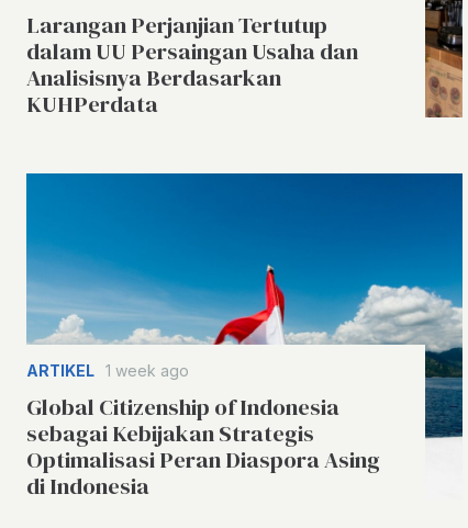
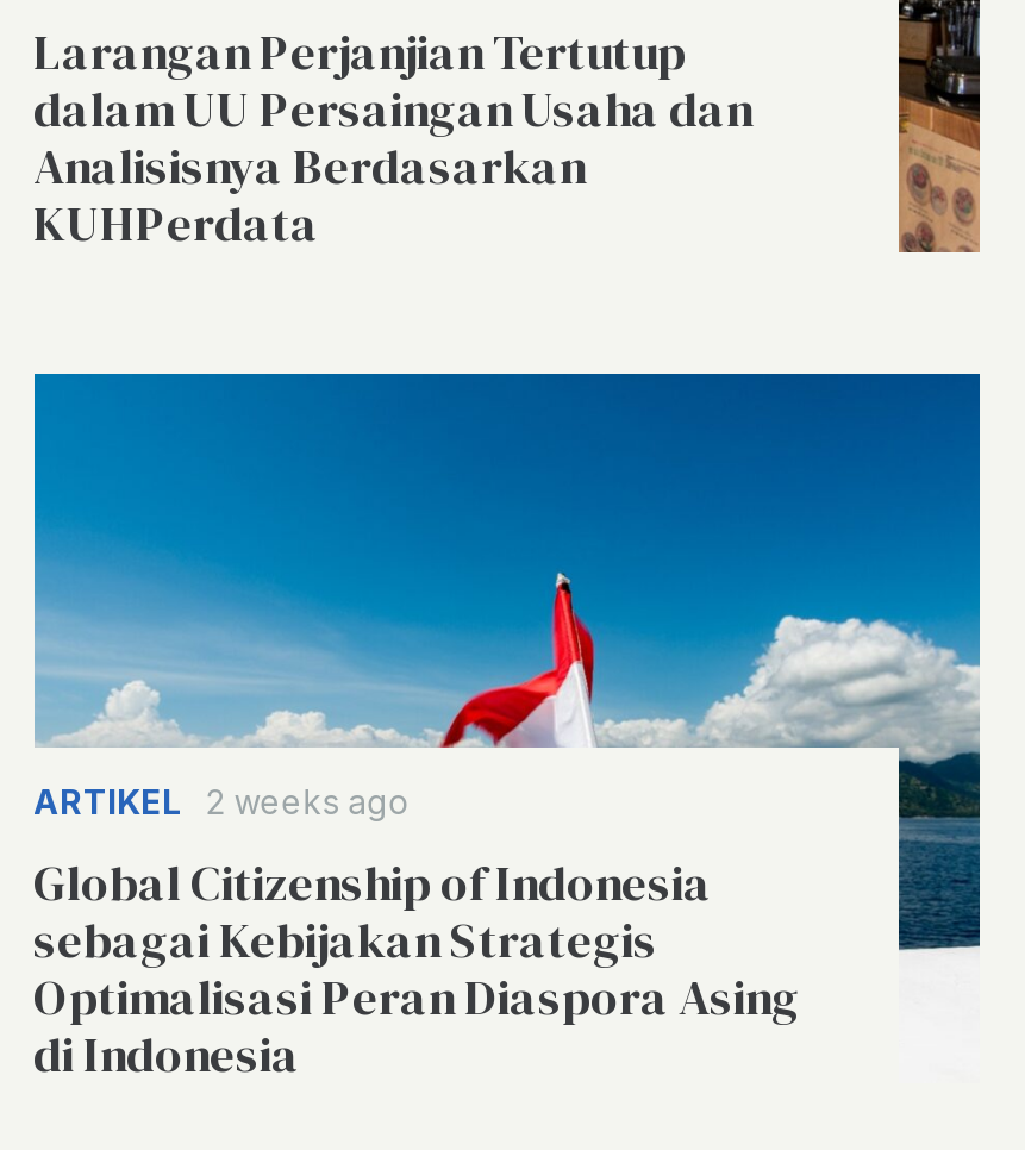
- ARTIKEL 1 week ago
+ ARTIKEL 2 weeks ago
